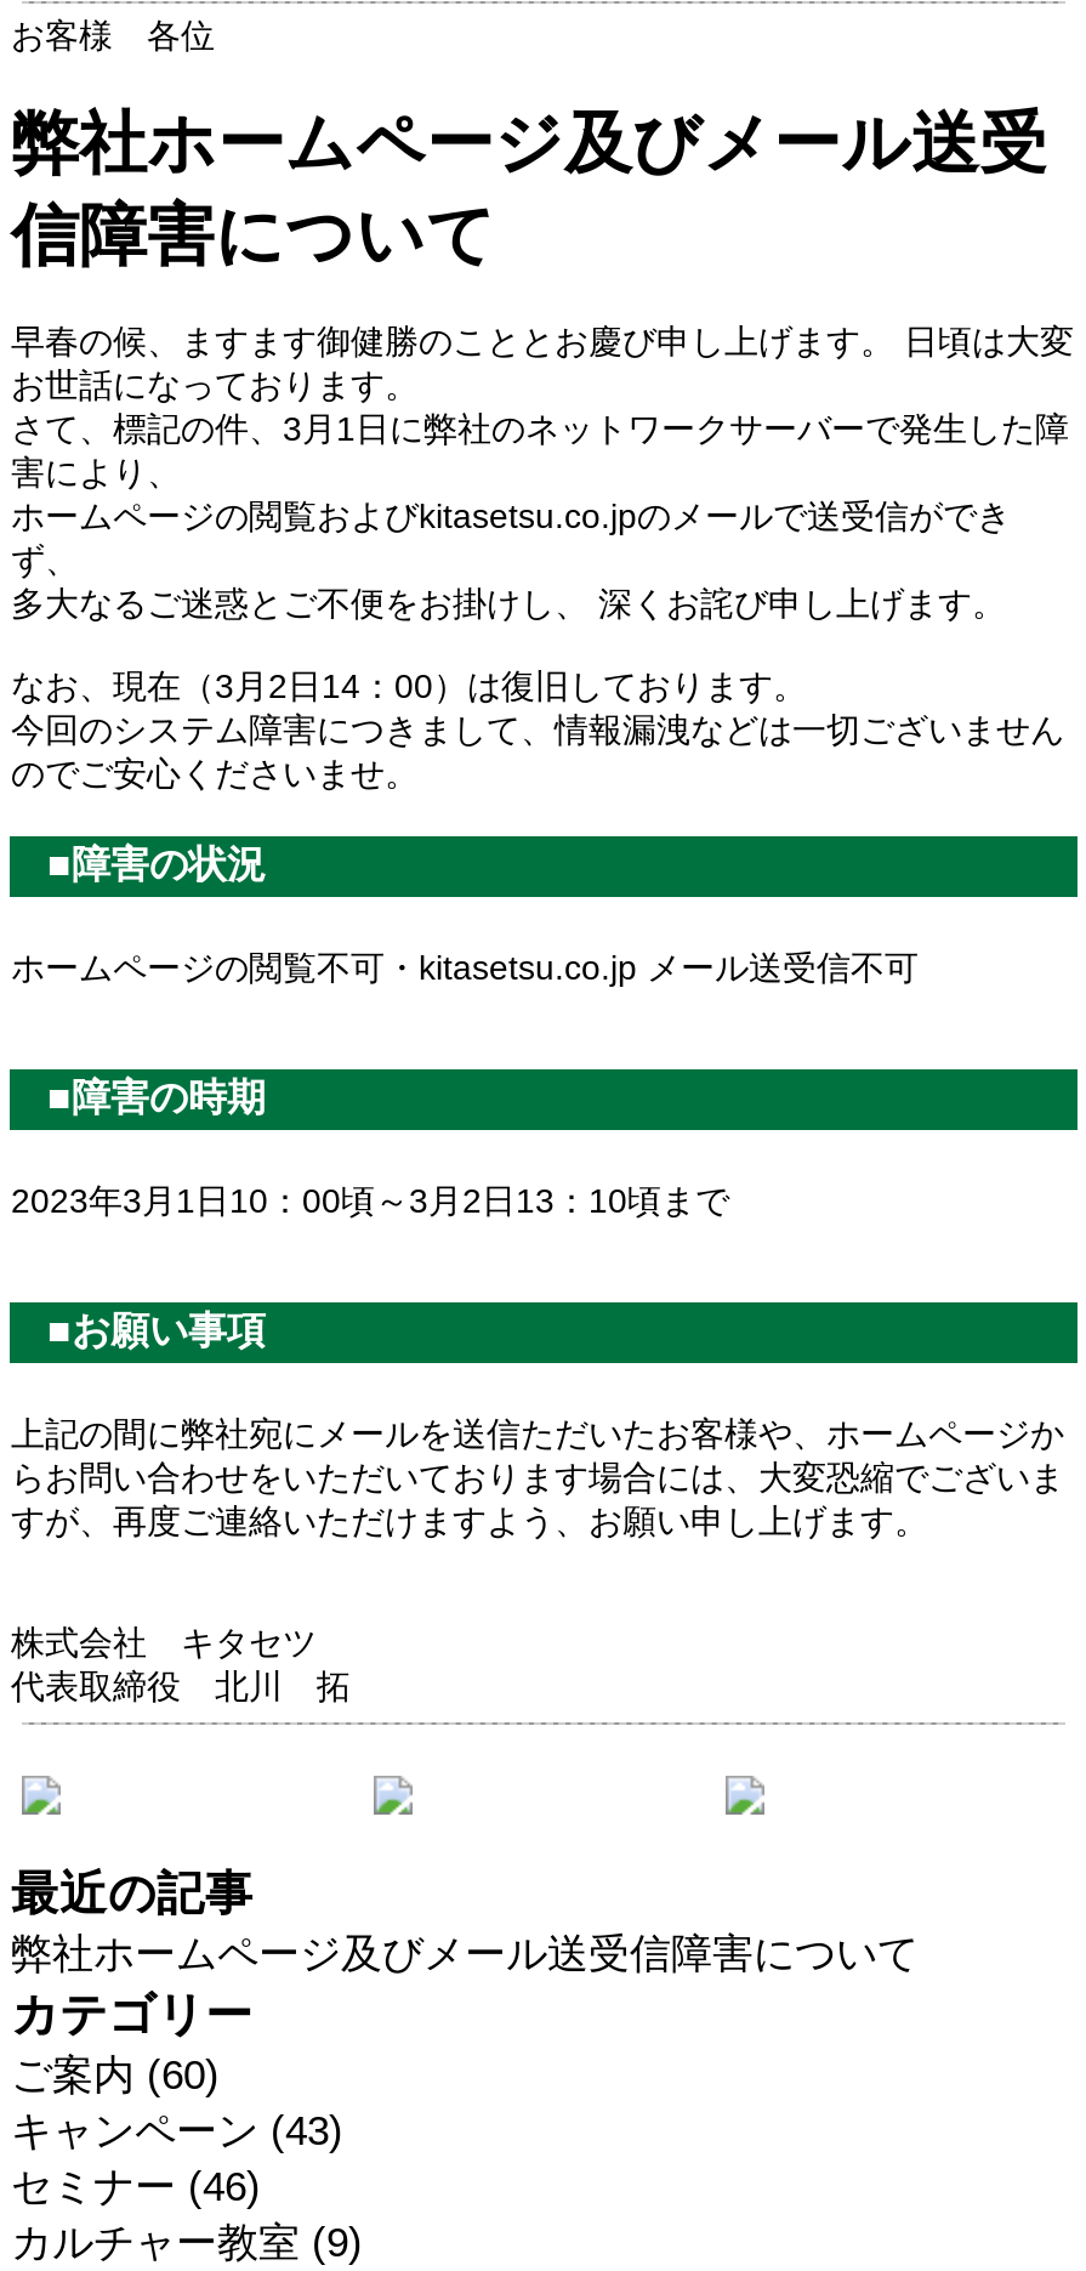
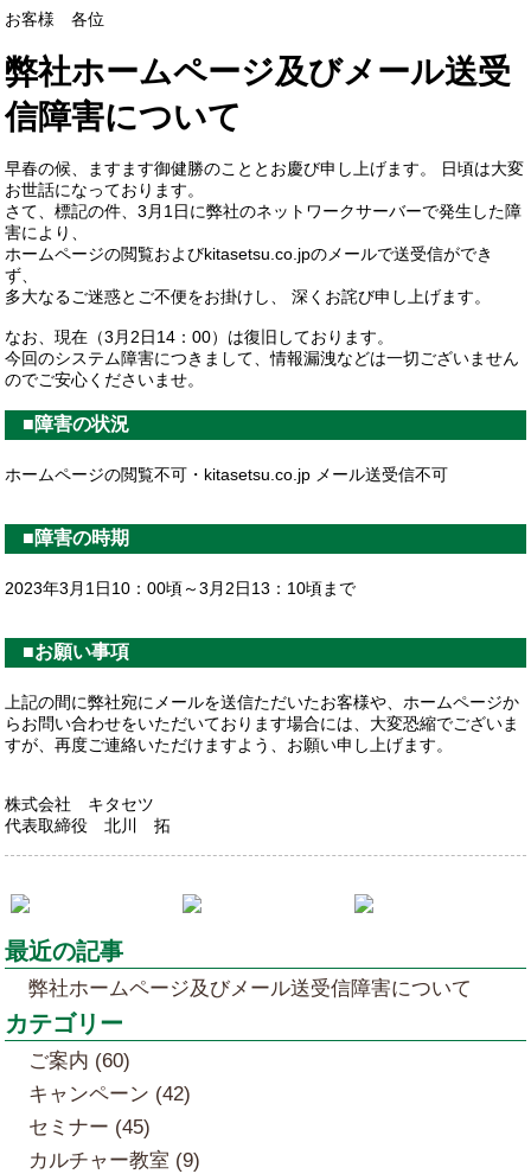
- キャンペーン (43)
+ キャンペーン (42)

- セミナー (46)
+ セミナー (45)
